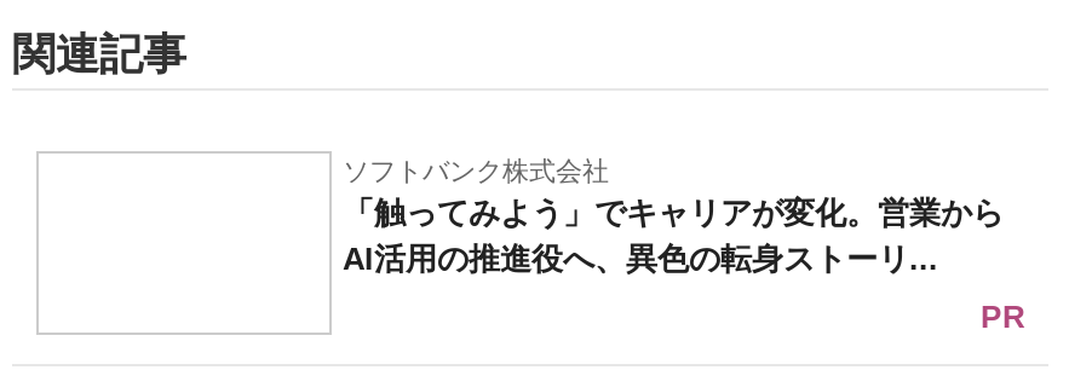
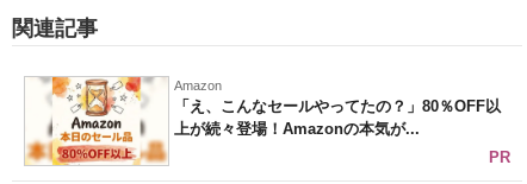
+ [image]

- ソフトバンク株式会社
- 「触ってみよう」でキャリアが変化。営業から
- AI活用の推進役へ、異色の転身ストーリ...
+ Amazon
+ 「え、こんなセールやってたの？」80％OFF以
+ 上が続々登場！Amazonの本気が...
